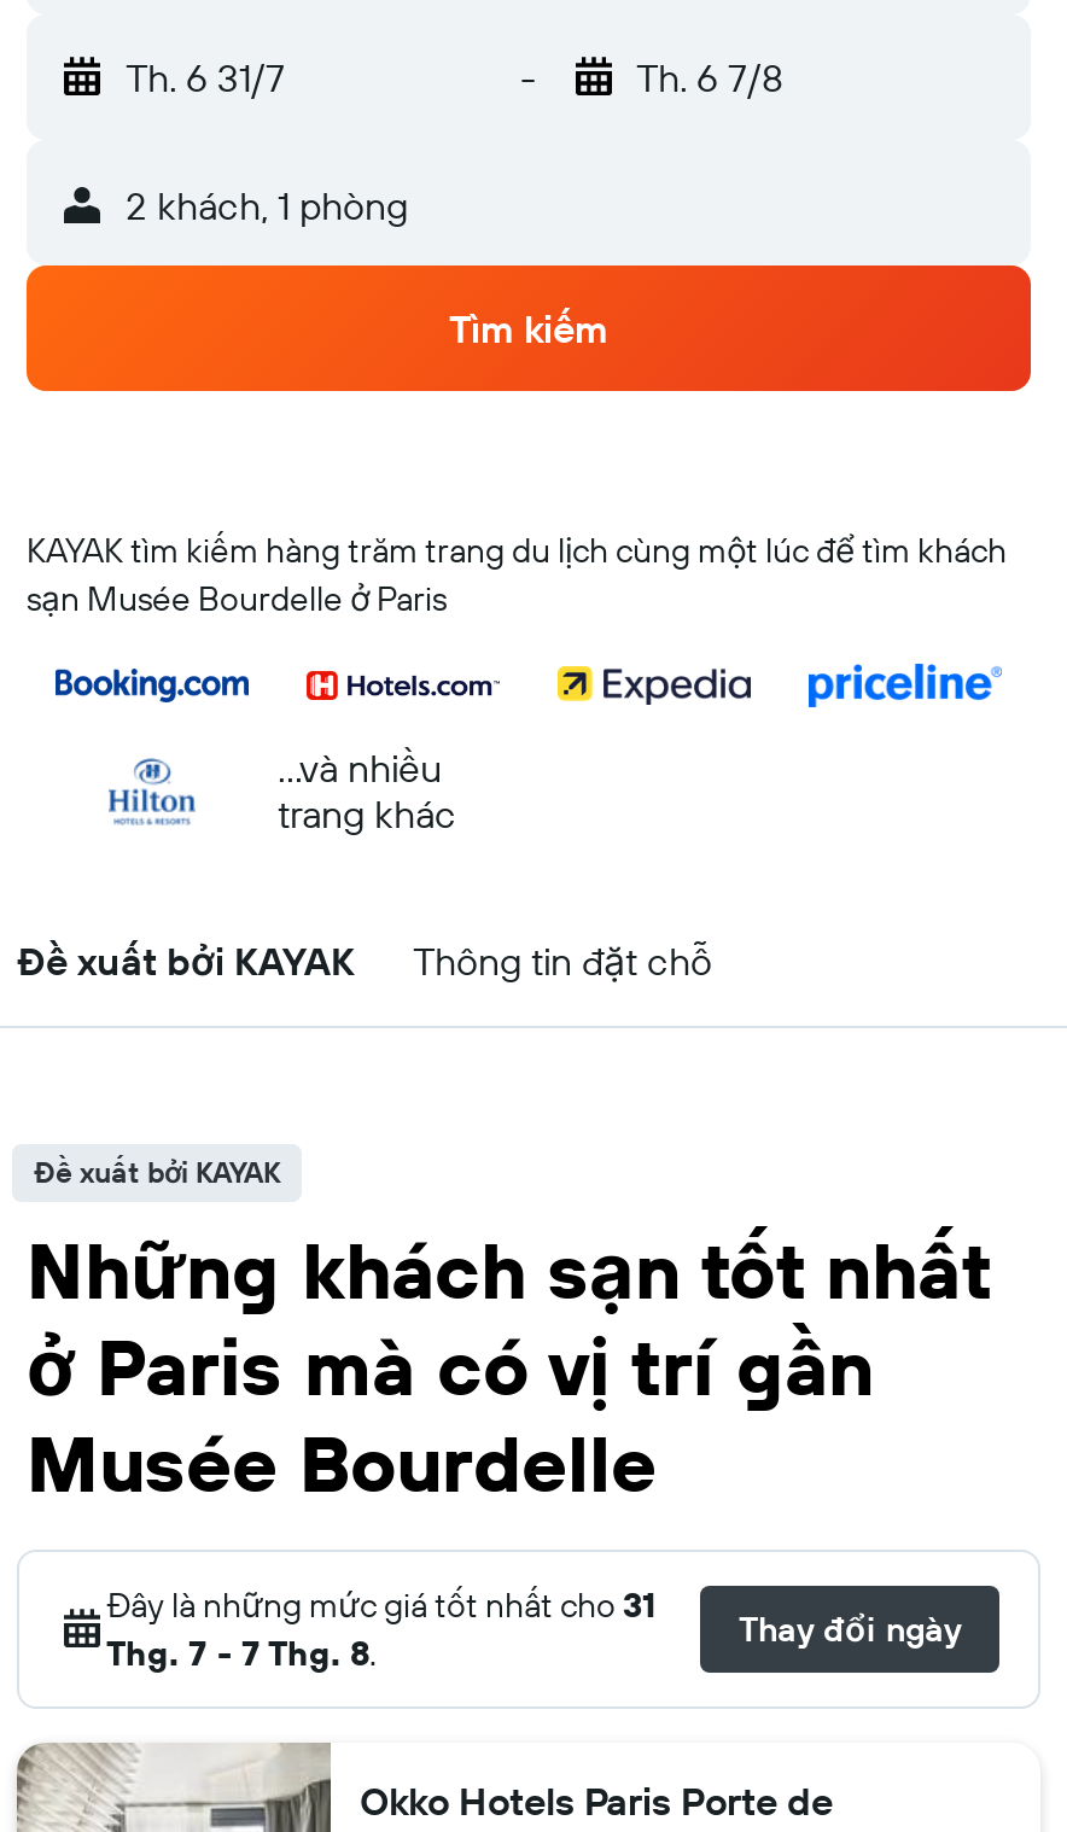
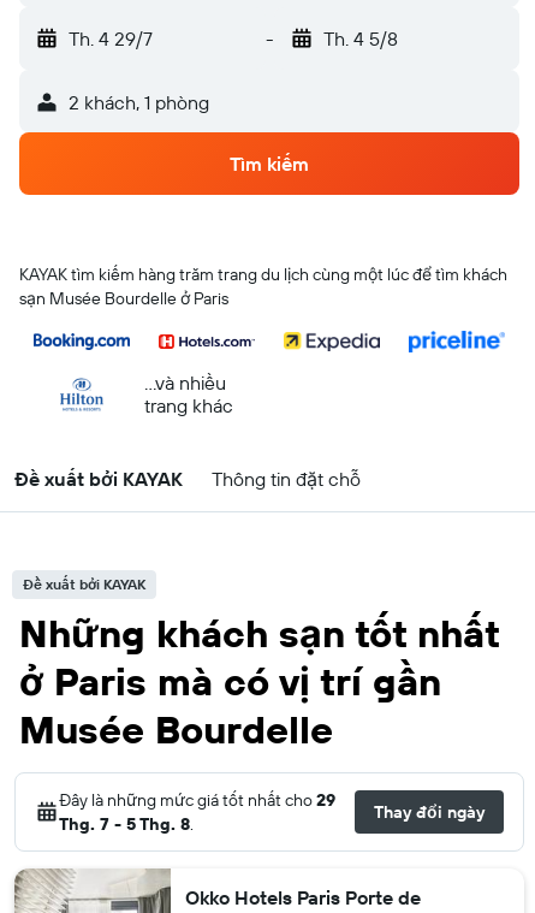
- Th. 6 31/7
+ Th. 4 29/7

- Th. 6 7/8
+ Th. 4 5/8

- Đây là những mức giá tốt nhất cho 31
+ Đây là những mức giá tốt nhất cho 29

- Thg. 7 - 7 Thg. 8.
+ Thg. 7 - 5 Thg. 8.
